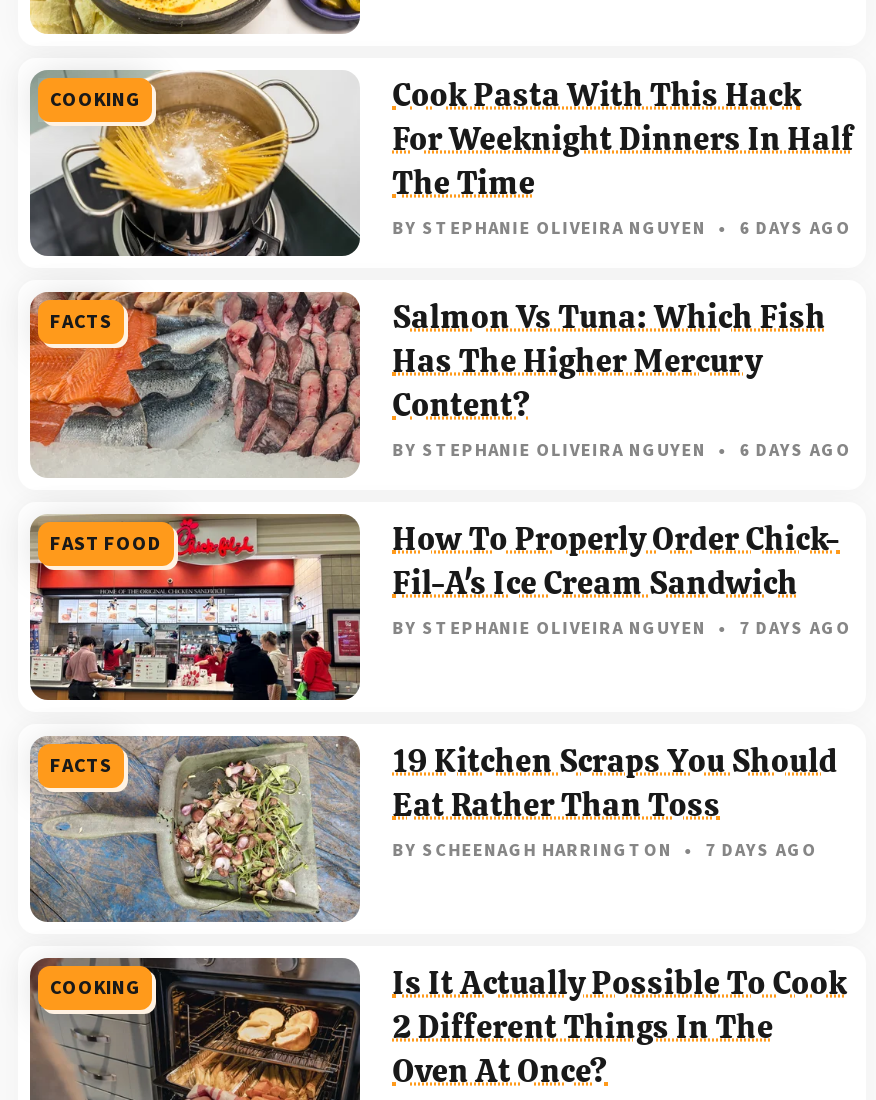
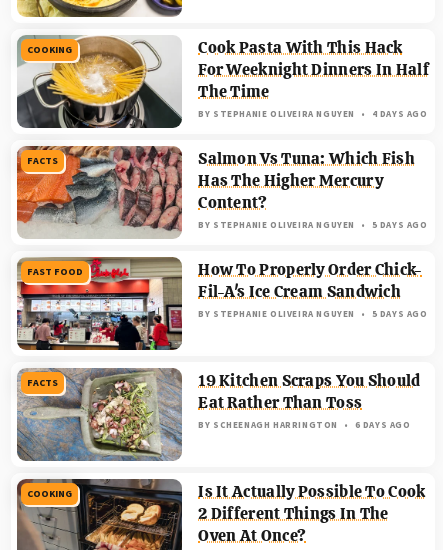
- BY STEPHANIE OLIVEIRA NGUYEN 6 DAYS AGO
+ BY STEPHANIE OLIVEIRA NGUYEN 4 DAYS AGO

- BY STEPHANIE OLIVEIRA NGUYEN 6 DAYS AGO
+ BY STEPHANIE OLIVEIRA NGUYEN 5 DAYS AGO

- BY STEPHANIE OLIVEIRA NGUYEN 7 DAYS AGO
+ BY STEPHANIE OLIVEIRA NGUYEN 5 DAYS AGO

- BY SCHEENAGH HARRINGTON 7 DAYS AGO
+ BY SCHEENAGH HARRINGTON 6 DAYS AGO
